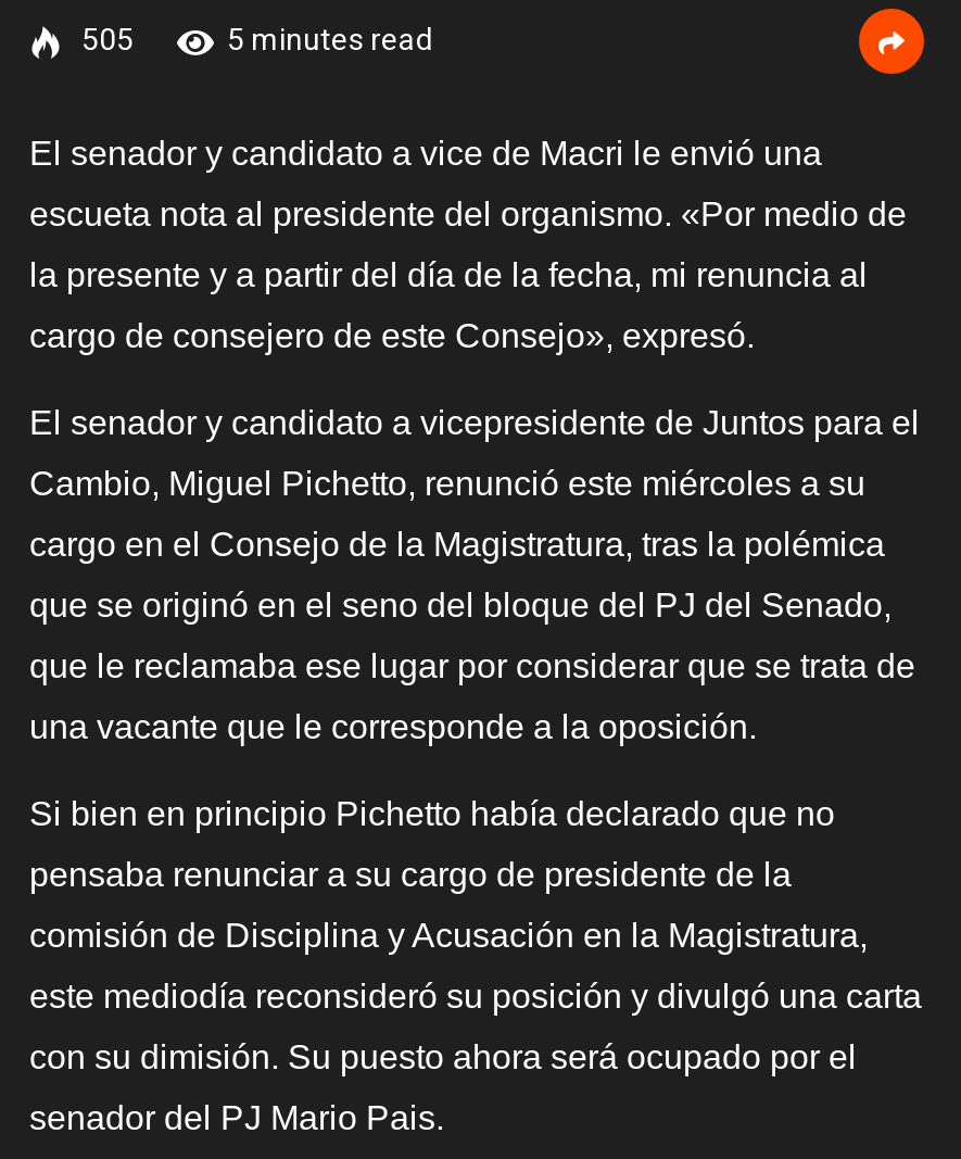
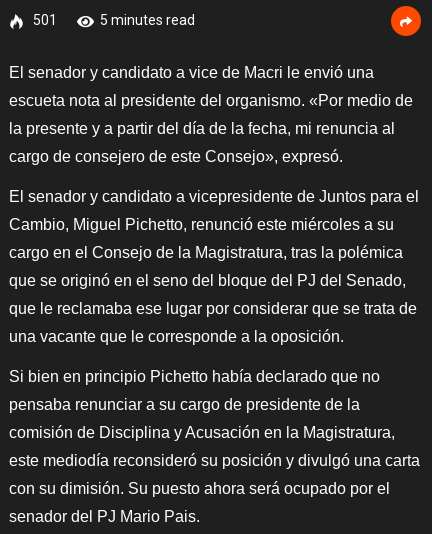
- 505
+ 501
